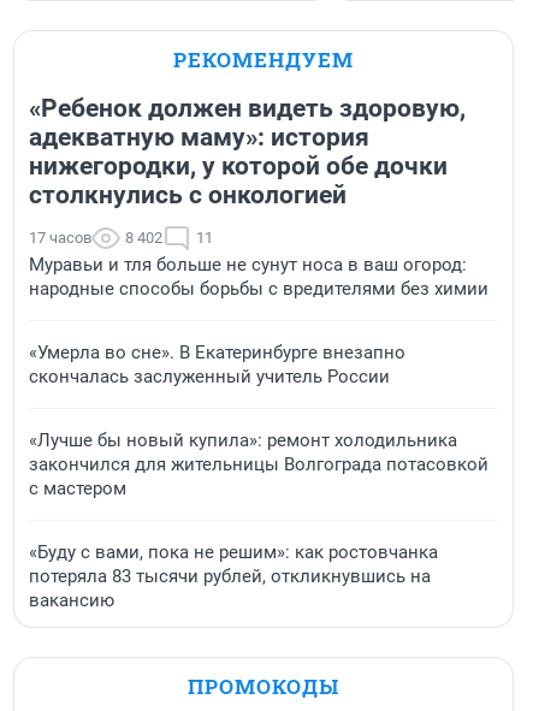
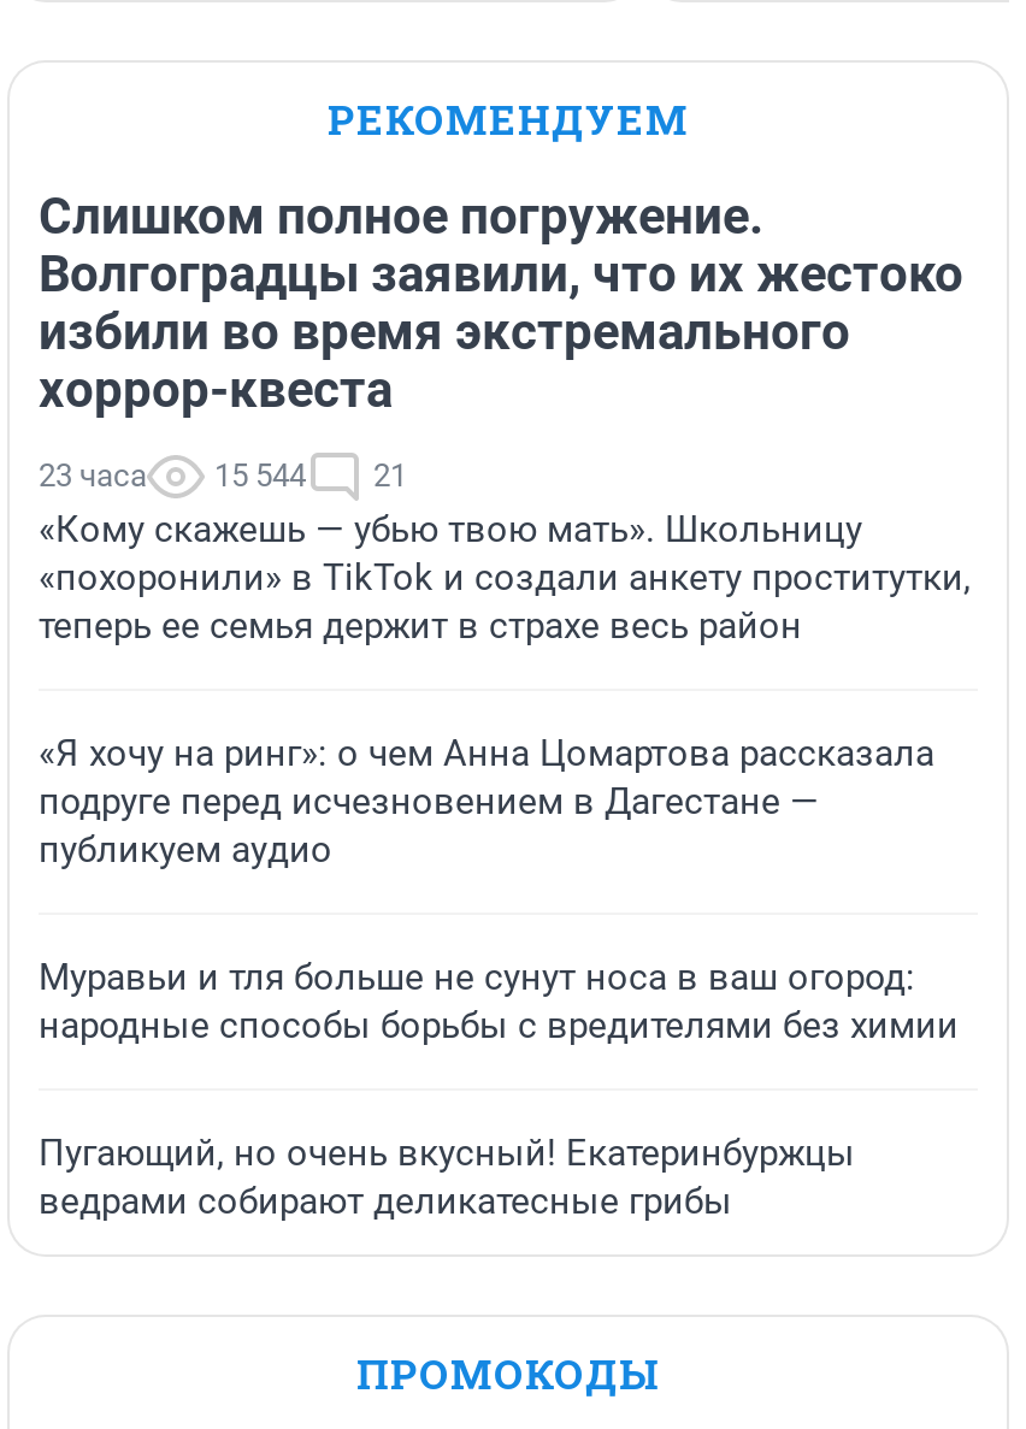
- «Ребенок должен видеть здоровую,
- адекватную маму»: история
- нижегородки, у которой обе дочки
- столкнулись с онкологией
- 17 часов
- 8 402
- 11
+ Слишком полное погружение.
+ Волгоградцы заявили, что их жестоко
+ избили во время экстремального
+ хоррор-квеста
+ 23 часа
+ 15 544
+ 21
+ «Кому скажешь — убью твою мать». Школьницу
+ «похоронили» в TikTok и создали анкету проститутки,
+ теперь ее семья держит в страхе весь район
+ «Я хочу на ринг»: о чем Анна Цомартова рассказала
+ подруге перед исчезновением в Дагестане —
+ публикуем аудио

moved down: Муравьи и тля больше не сунут носа в ваш огород: | народные способы борьбы с вредителями без химии

- «Умерла во сне». В Екатеринбурге внезапно
- скончалась заслуженный учитель России
- «Лучше бы новый купила»: ремонт холодильника
- закончился для жительницы Волгограда потасовкой
- с мастером
- «Буду с вами, пока не решим»: как ростовчанка
- потеряла 83 тысячи рублей, откликнувшись на
- вакансию
+ Пугающий, но очень вкусный! Екатеринбуржцы
+ ведрами собирают деликатесные грибы
